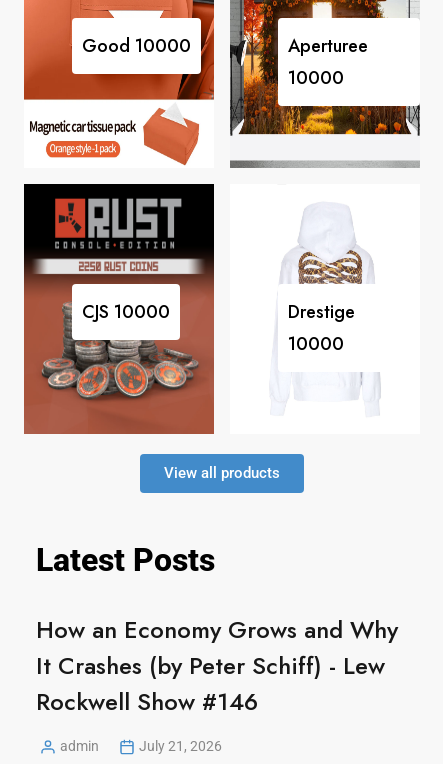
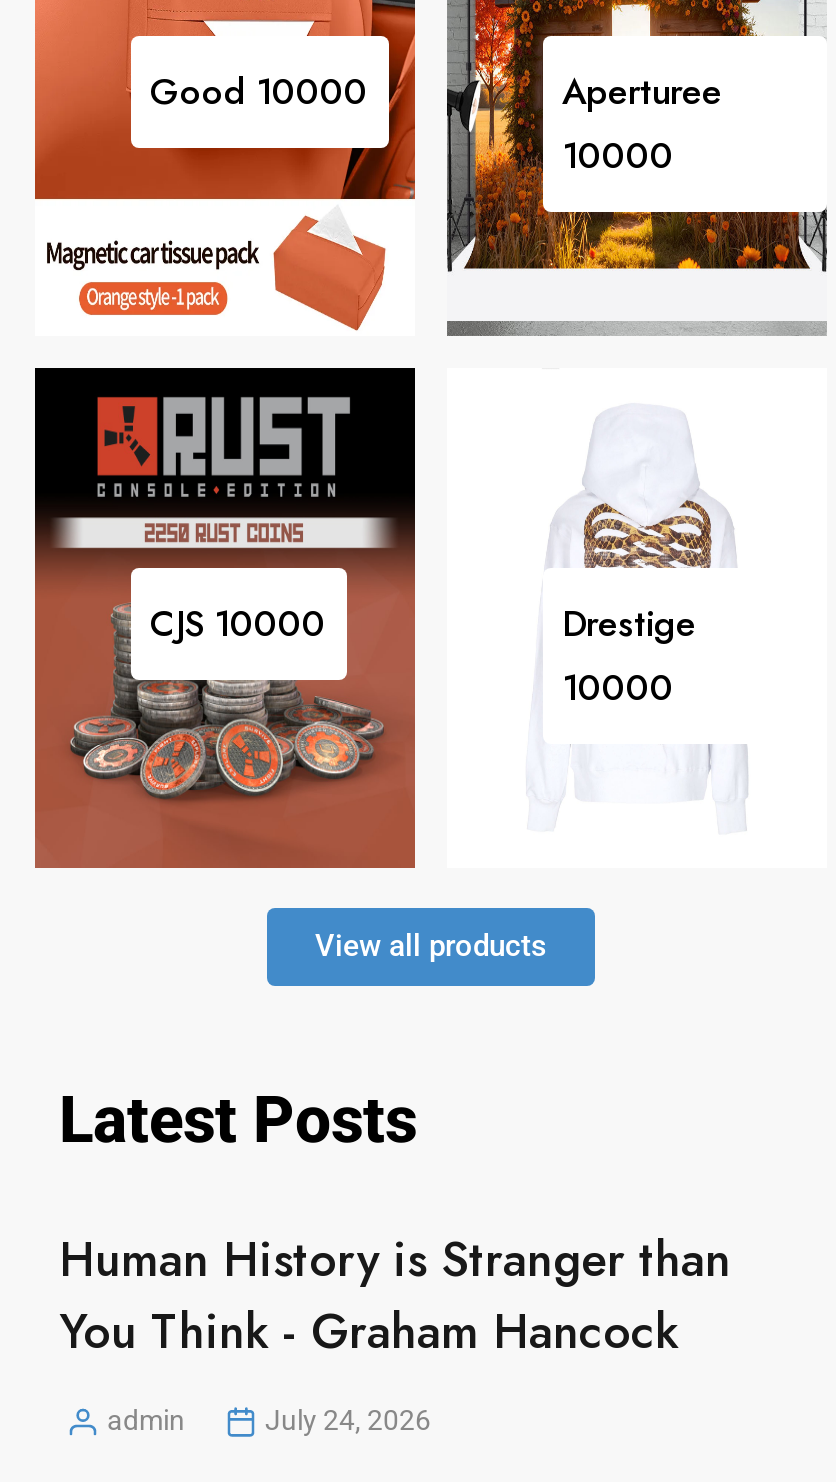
- How an Economy Grows and Why
- It Crashes (by Peter Schiff) - Lew
- Rockwell Show #146
+ Human History is Stranger than
+ You Think - Graham Hancock

- July 21, 2026
+ July 24, 2026
